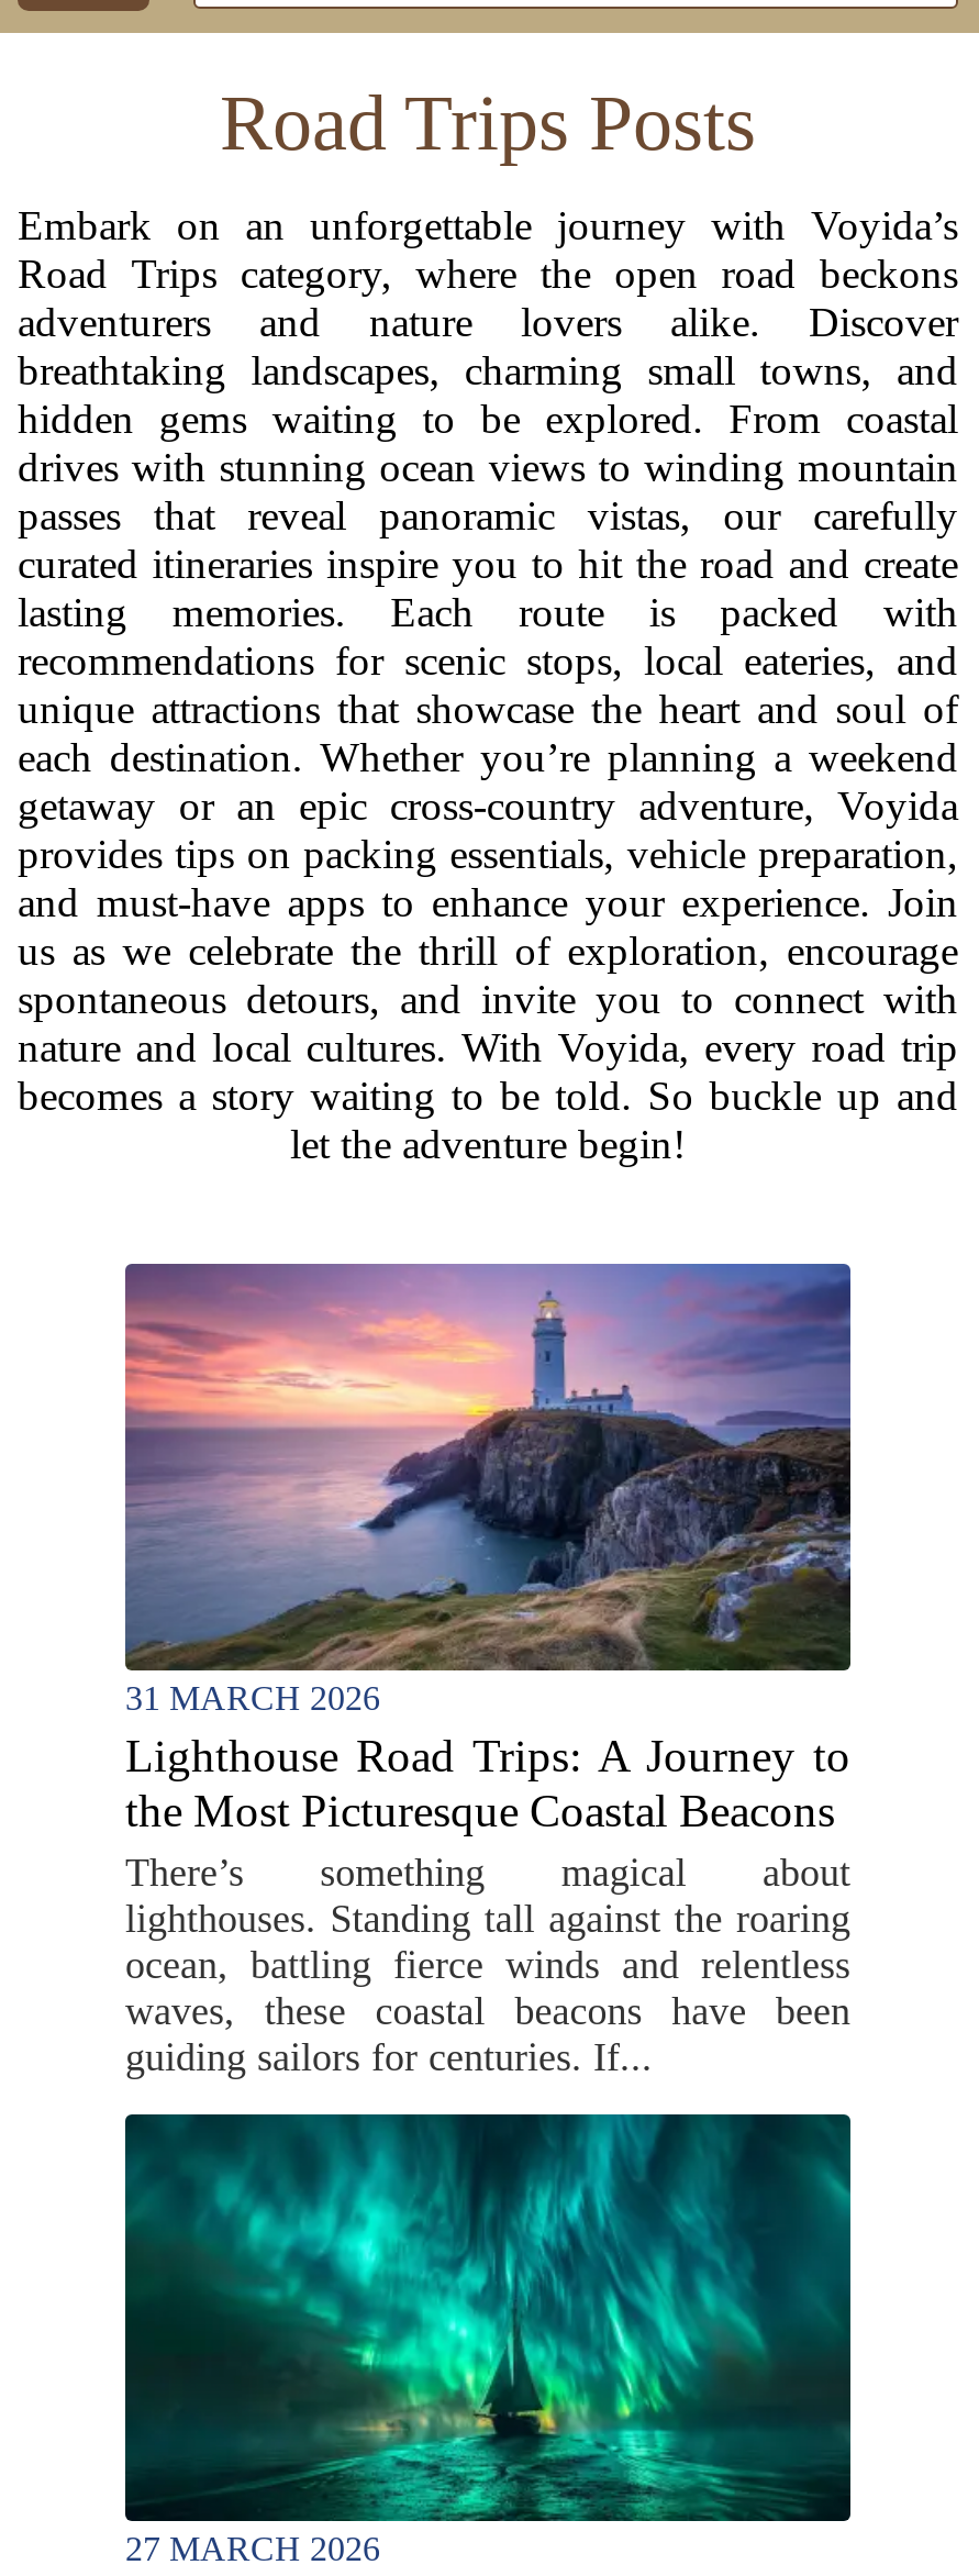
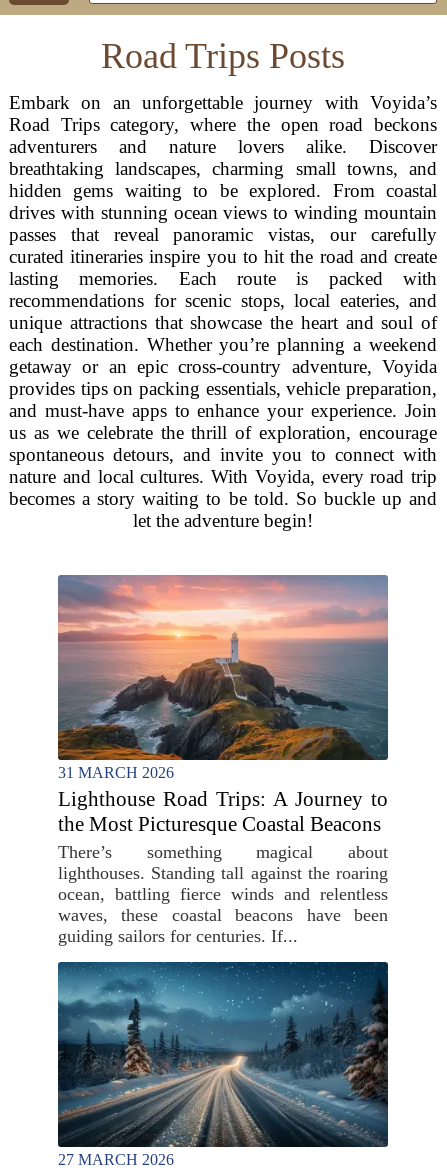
- [image]
+ [image]

- [image]
+ [image]
